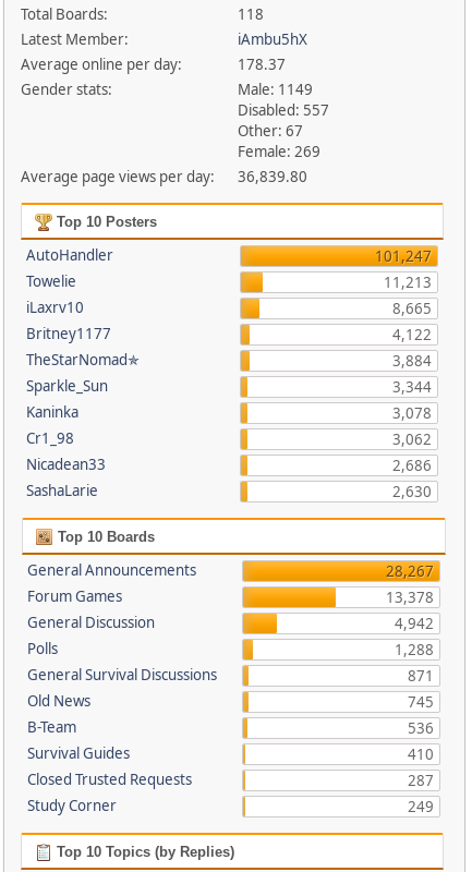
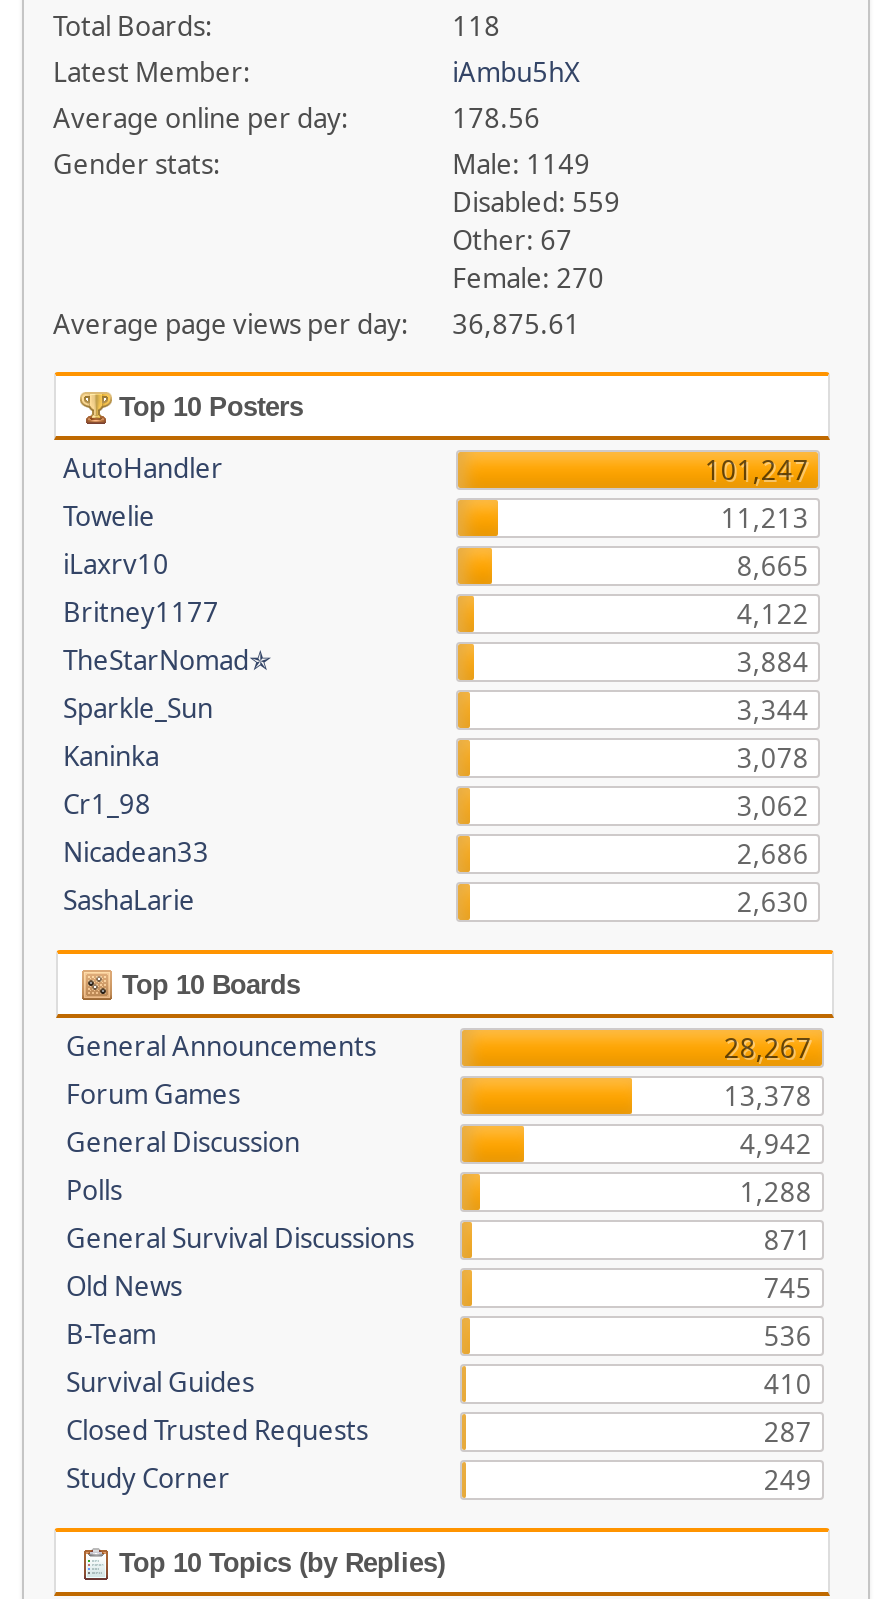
- 178.37
+ 178.56

- Disabled: 557
+ Disabled: 559

- Female: 269
+ Female: 270

- Average page views per day: 36,839.80
+ Average page views per day: 36,875.61
